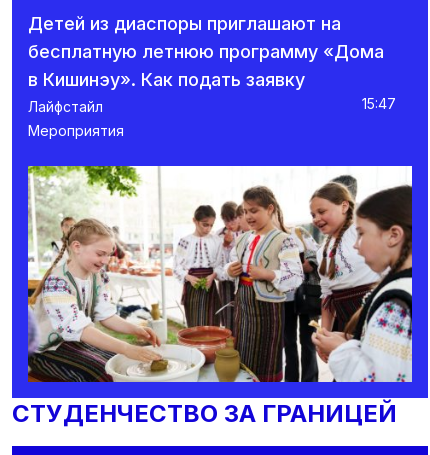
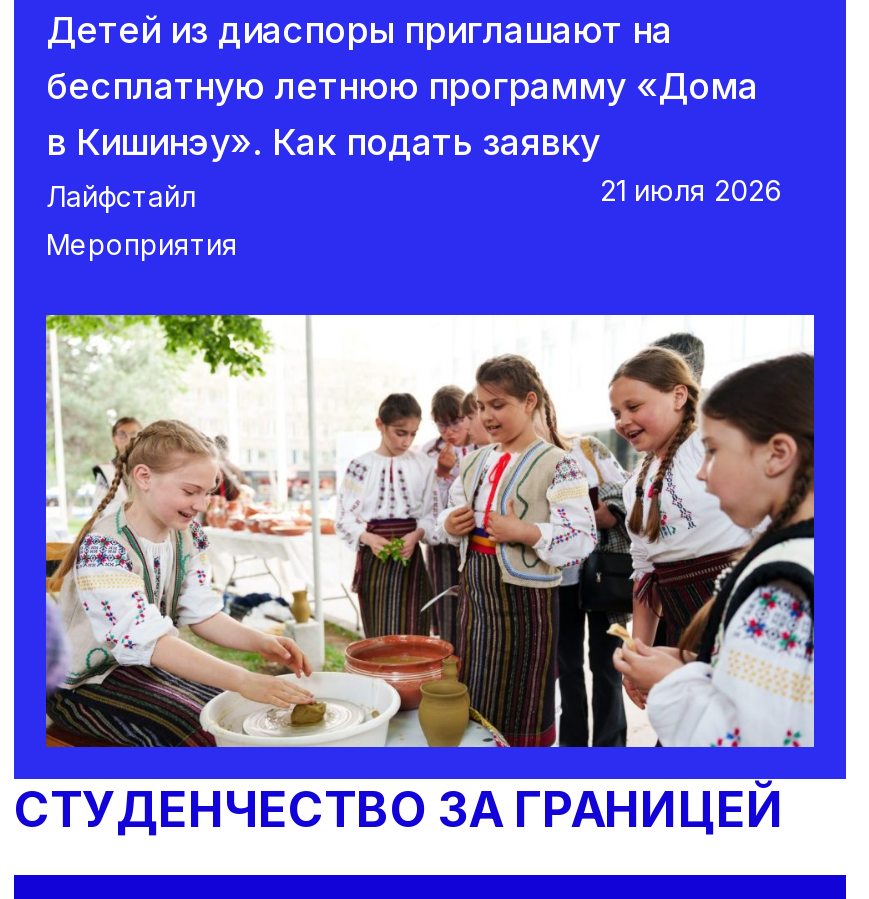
- 15:47
+ 21 июля 2026
